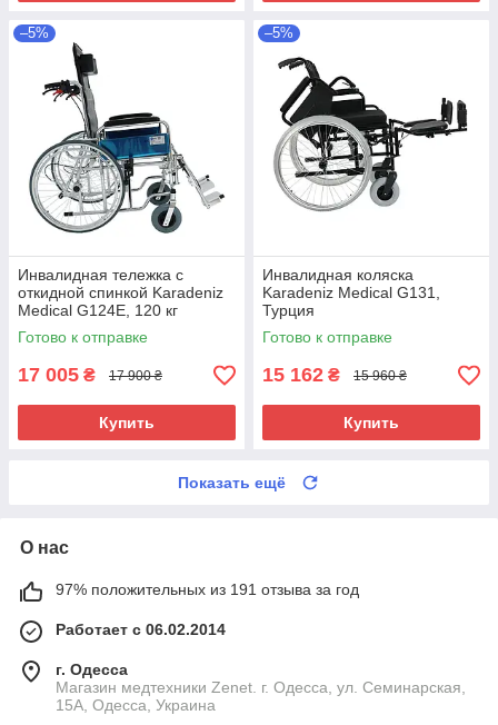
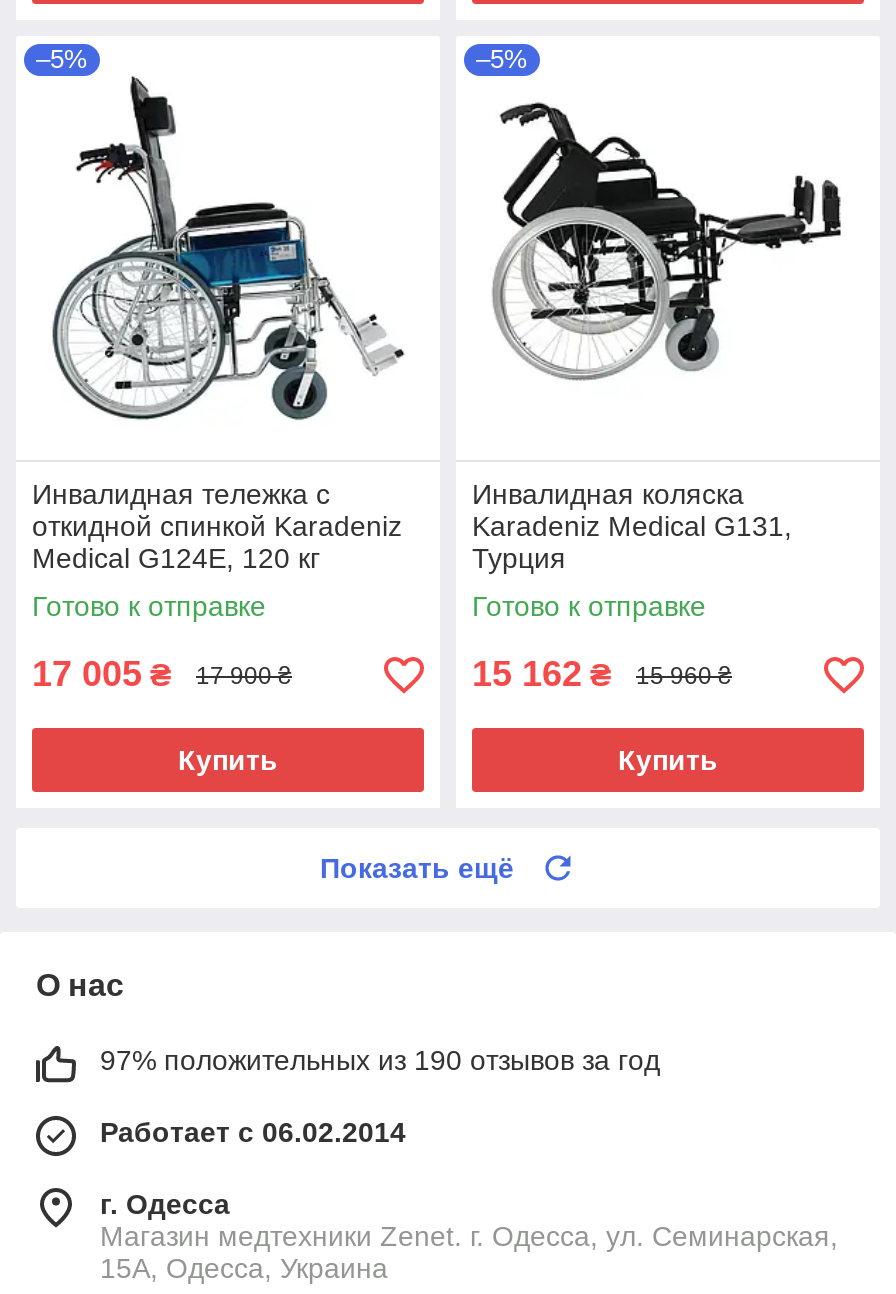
- 97% положительных из 191 отзыва за год
+ 97% положительных из 190 отзывов за год
